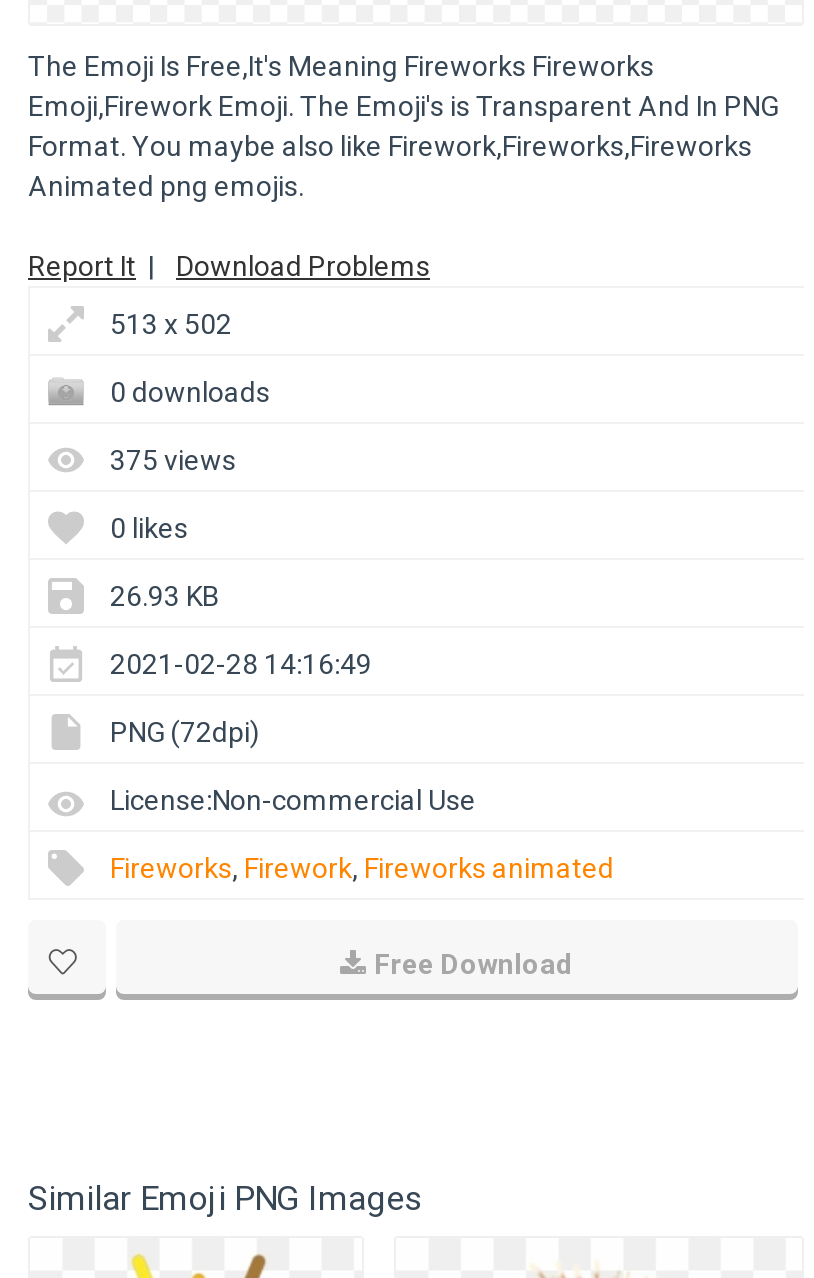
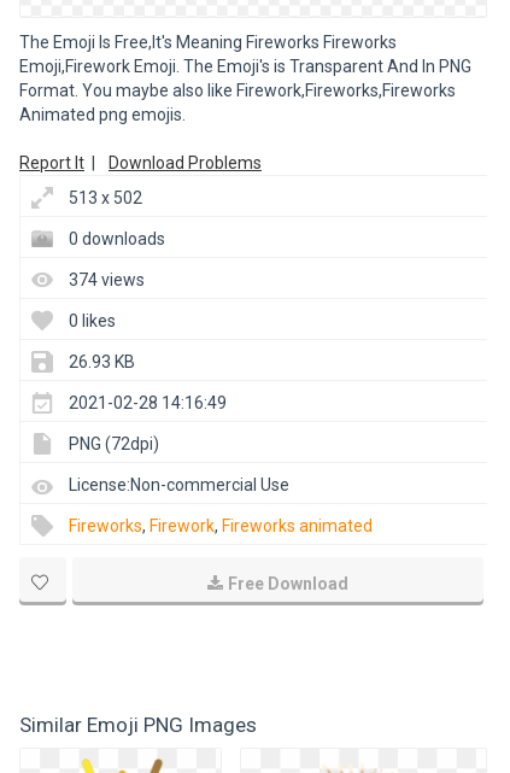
- 375 views
+ 374 views
